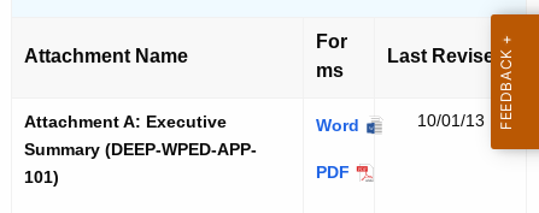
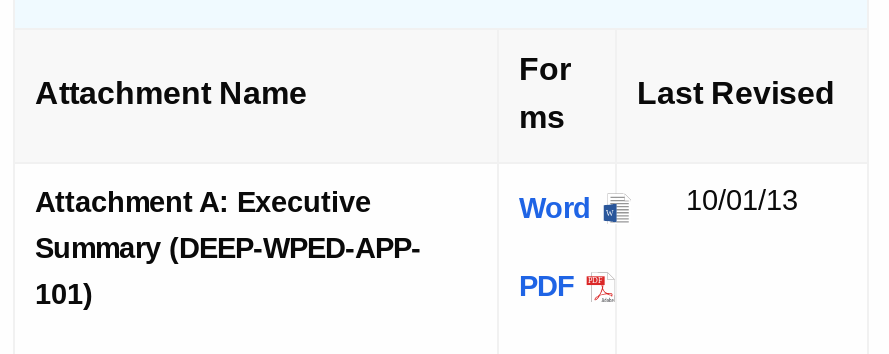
- [image]
